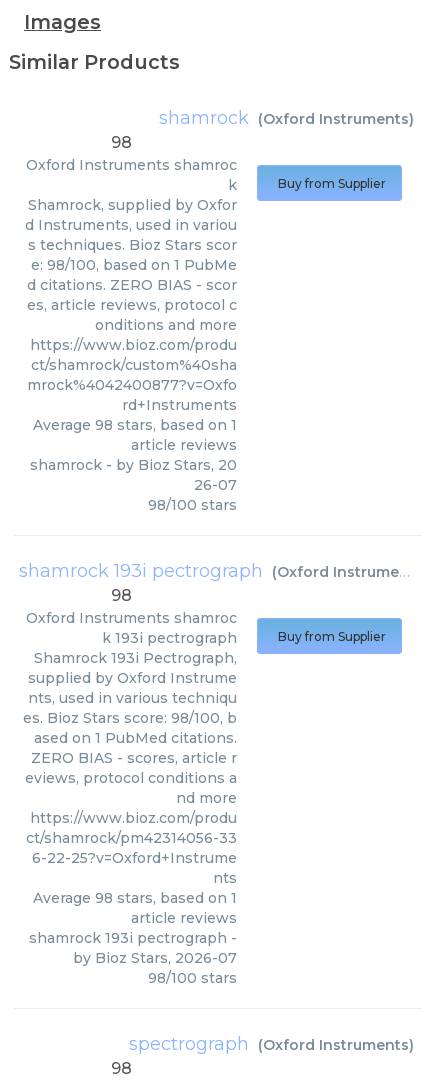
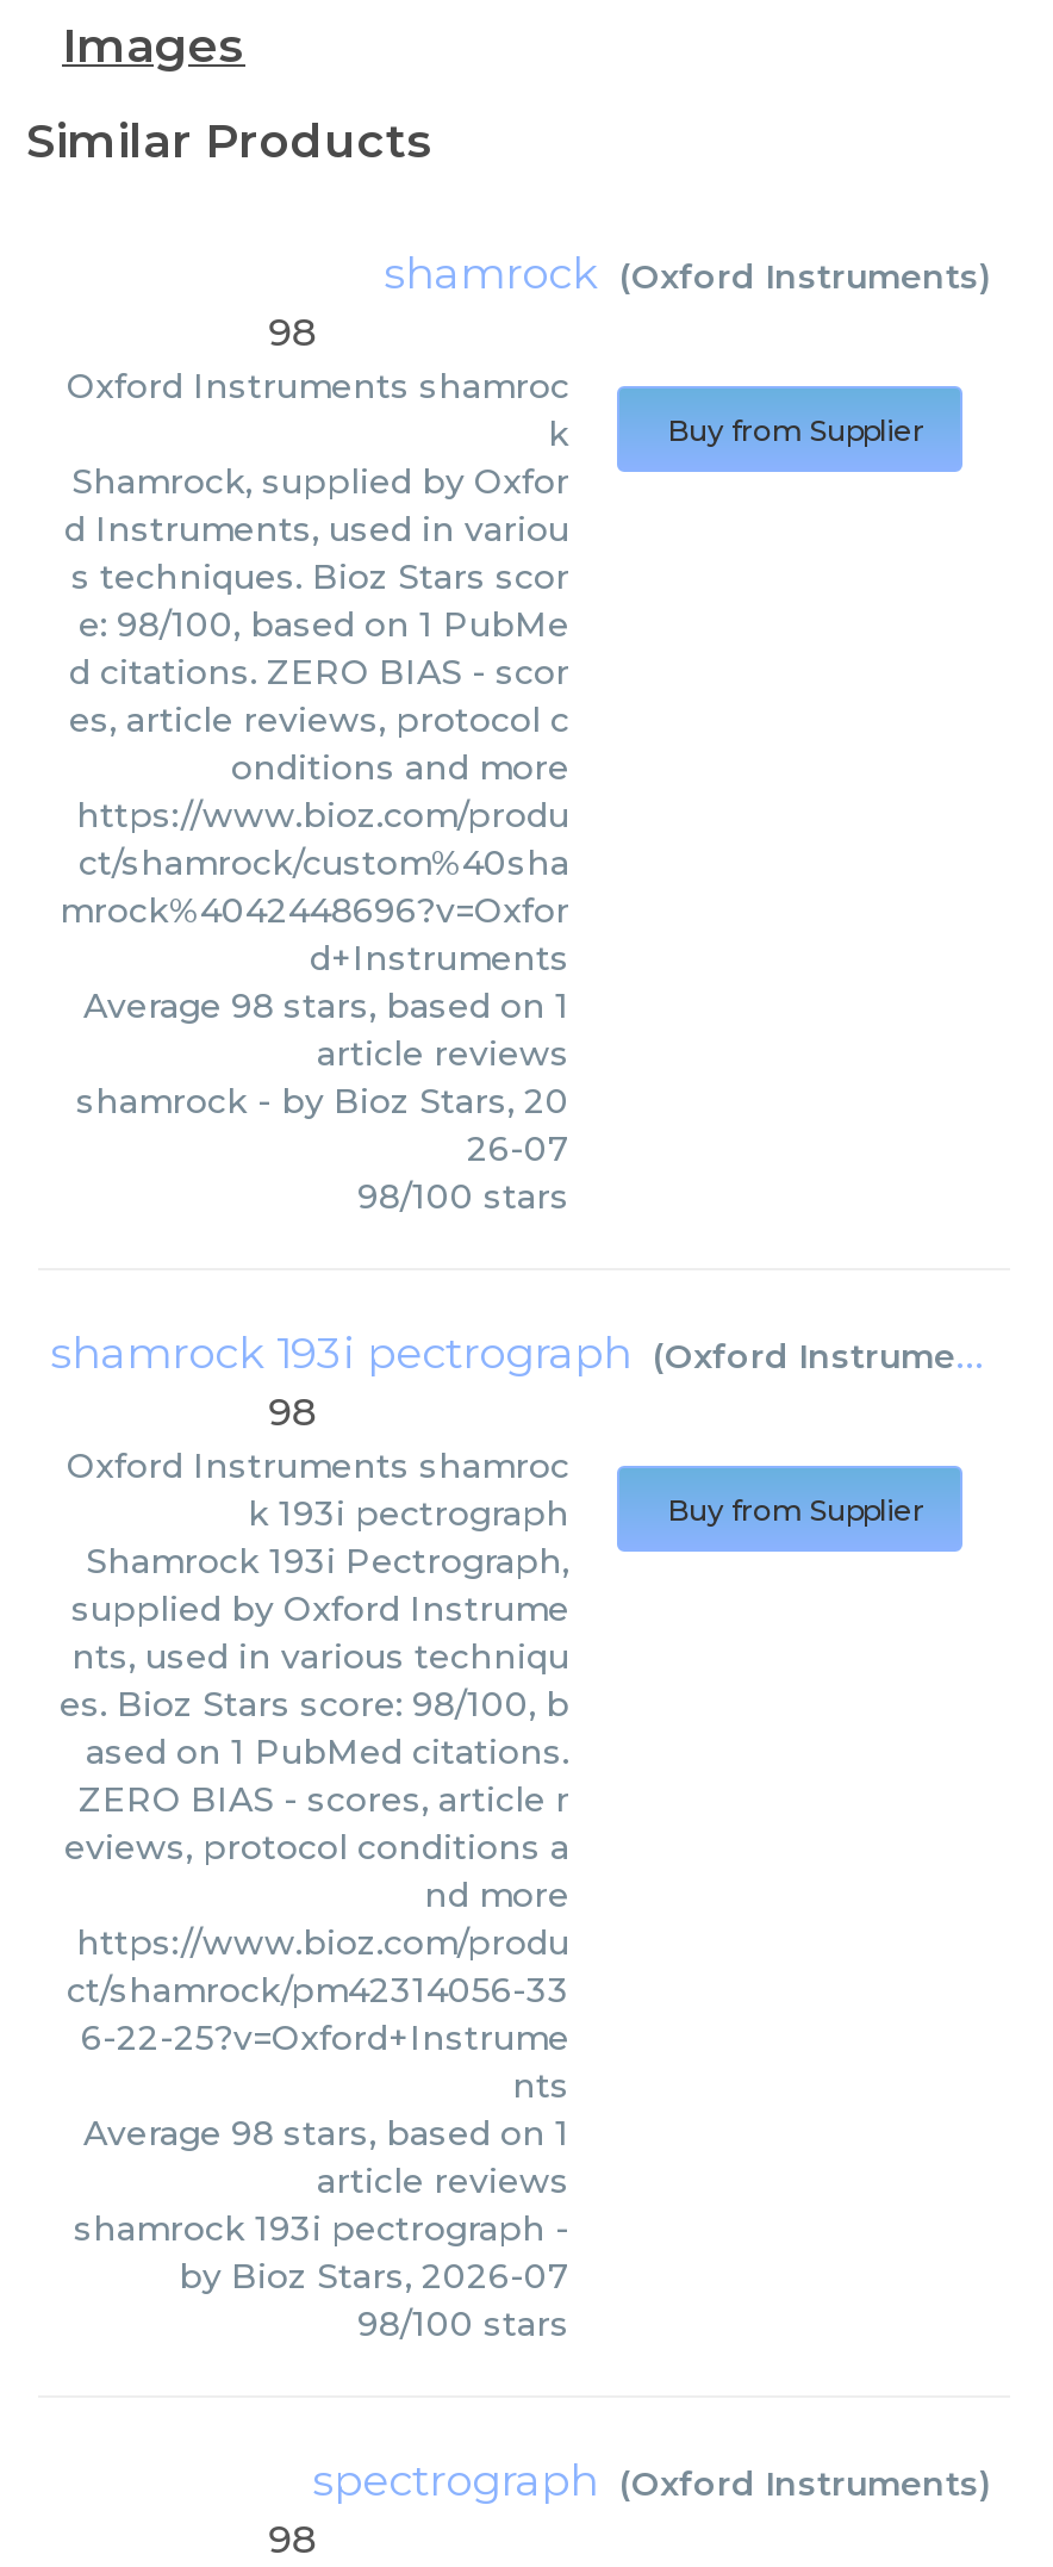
- mrock%4042400877?v=Oxfo
- rd+Instruments
+ mrock%4042448696?v=Oxfor
+ d+Instruments
